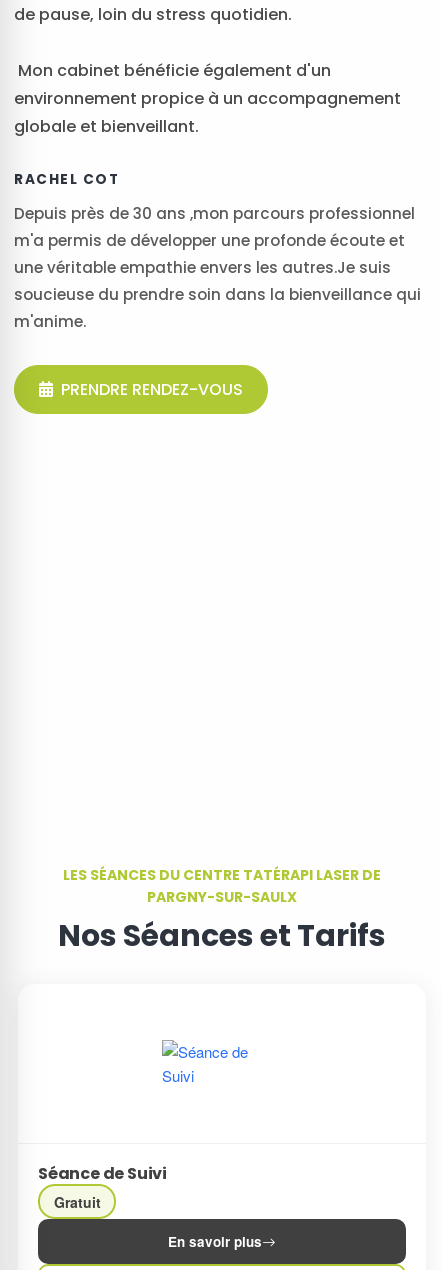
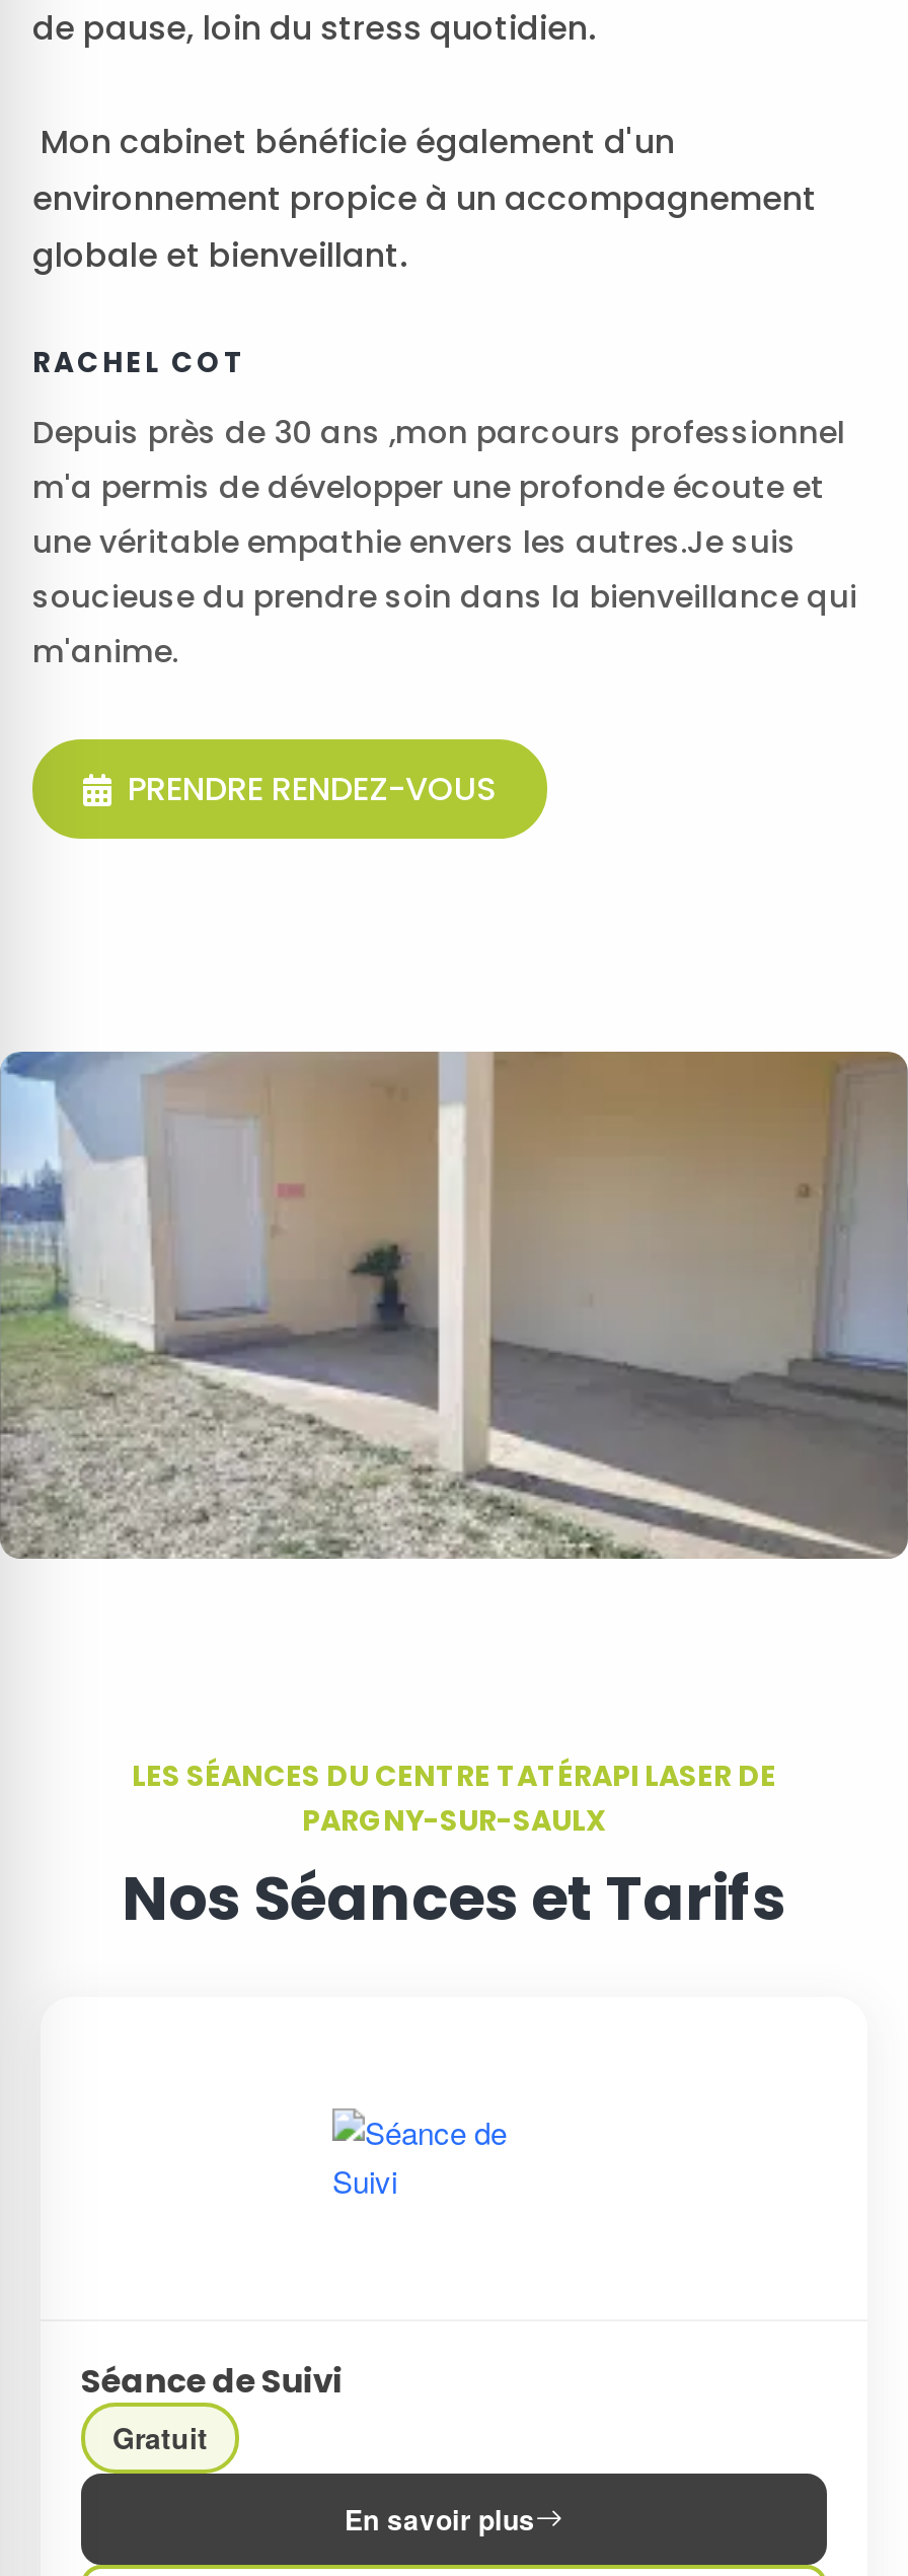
+ [image]
